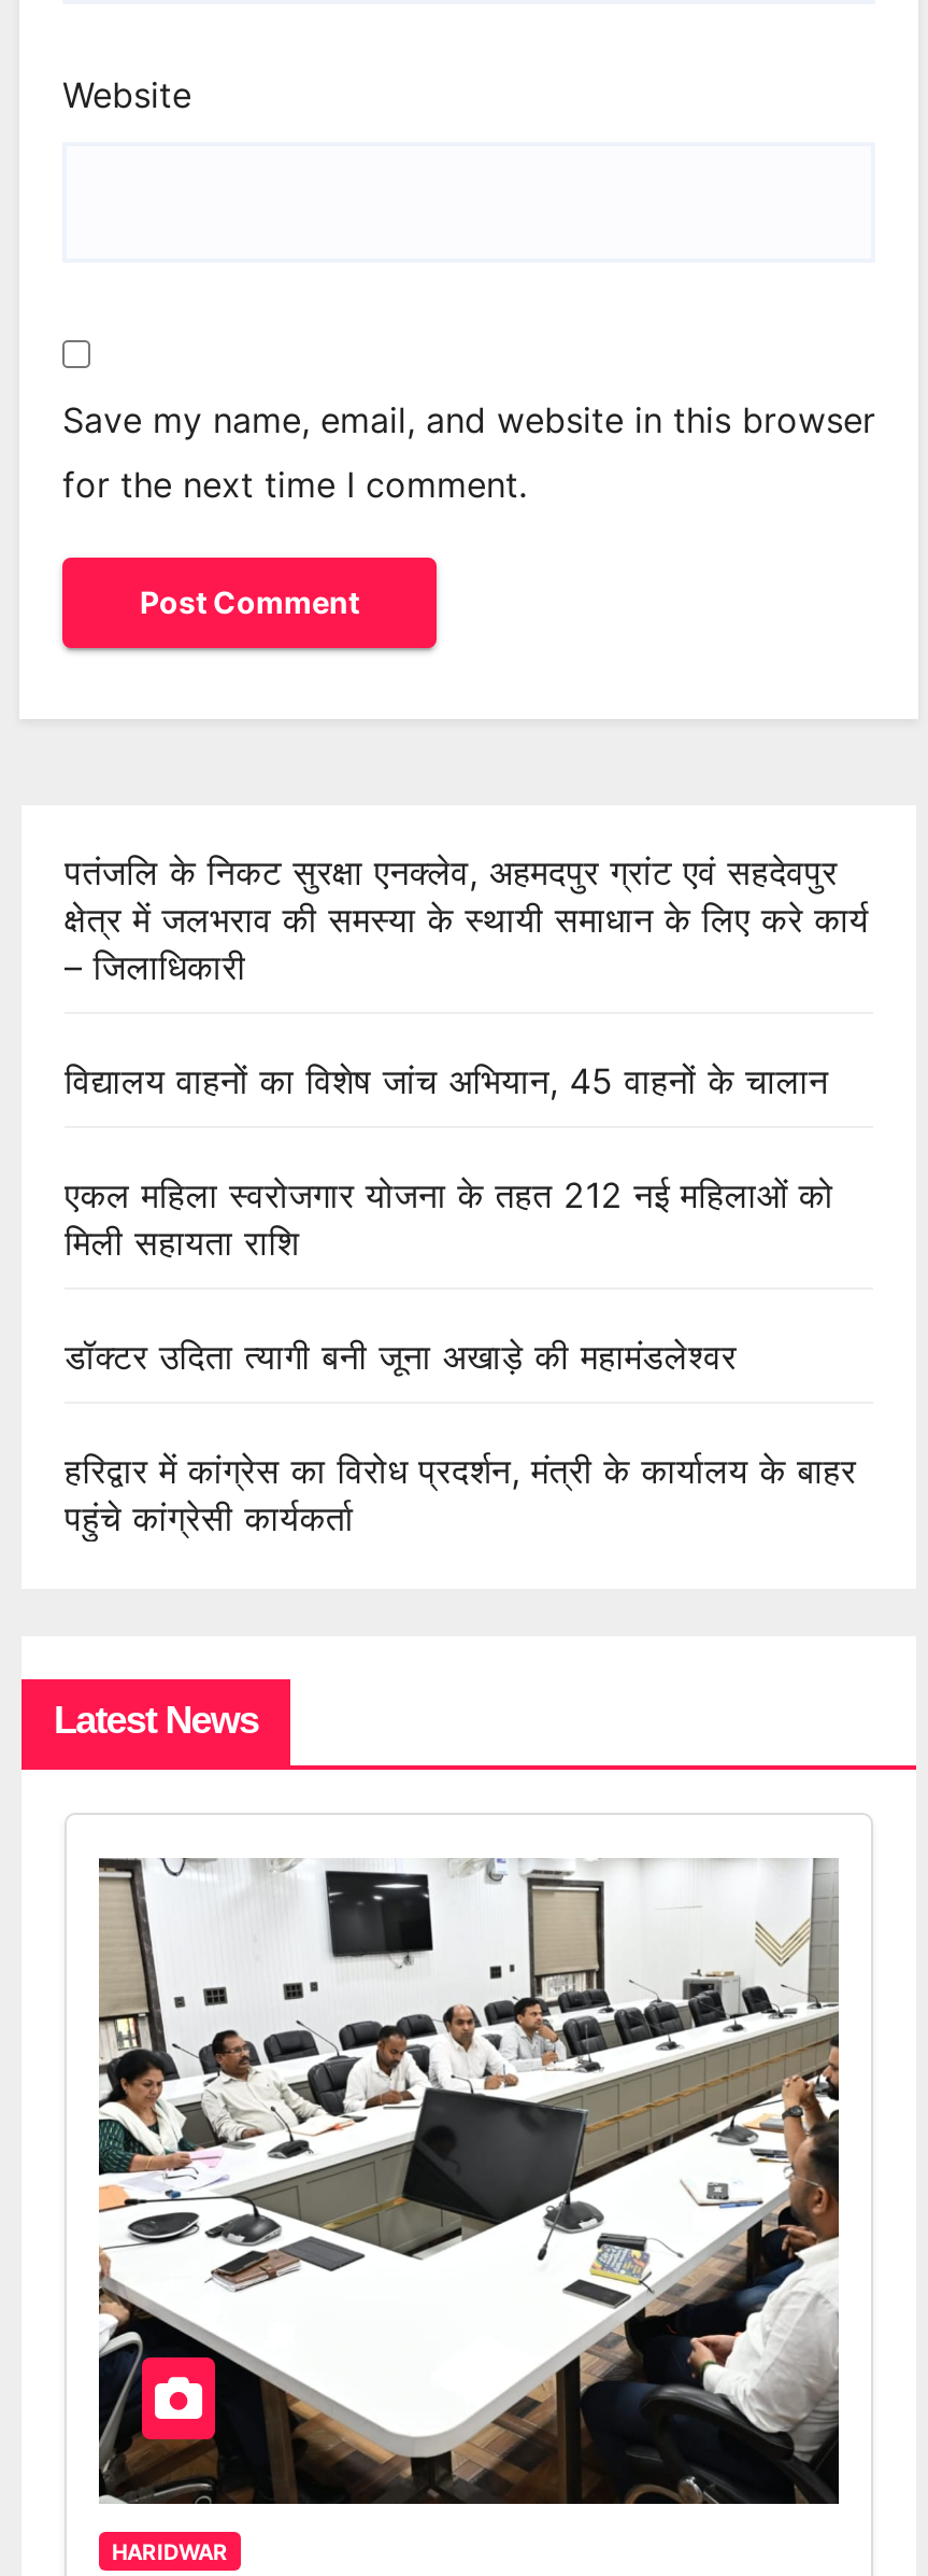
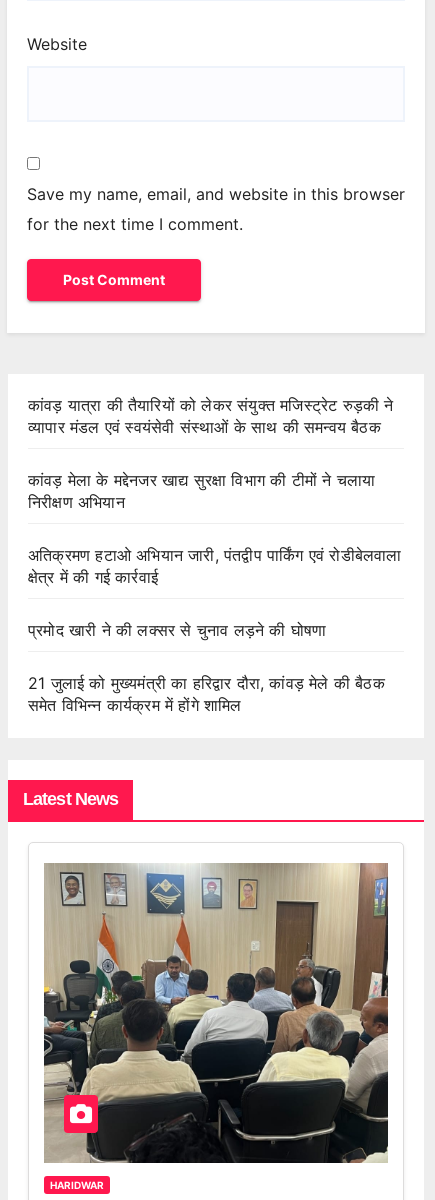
- पतंजलि के निकट सुरक्षा एनक्लेव, अहमदपुर ग्रांट एवं सहदेवपुर
- क्षेत्र में जलभराव की समस्या के स्थायी समाधान के लिए करे कार्य
- – जिलाधिकारी
+ कांवड़ यात्रा की तैयारियों को लेकर संयुक्त मजिस्ट्रेट रुड़की ने
+ व्यापार मंडल एवं स्वयंसेवी संस्थाओं के साथ की समन्वय बैठक

- विद्यालय वाहनों का विशेष जांच अभियान, 45 वाहनों के चालान
+ कांवड़ मेला के मद्देनजर खाद्य सुरक्षा विभाग की टीमों ने चलाया
+ निरीक्षण अभियान

- एकल महिला स्वरोजगार योजना के तहत 212 नई महिलाओं को
- मिली सहायता राशि
+ अतिक्रमण हटाओ अभियान जारी, पंतद्वीप पार्किंग एवं रोडीबेलवाला
+ क्षेत्र में की गई कार्रवाई

- डॉक्टर उदिता त्यागी बनी जूना अखाड़े की महामंडलेश्वर
+ प्रमोद खारी ने की लक्सर से चुनाव लड़ने की घोषणा

- हरिद्वार में कांग्रेस का विरोध प्रदर्शन, मंत्री के कार्यालय के बाहर
- पहुंचे कांग्रेसी कार्यकर्ता
+ 21 जुलाई को मुख्यमंत्री का हरिद्वार दौरा, कांवड़ मेले की बैठक
+ समेत विभिन्न कार्यक्रम में होंगे शामिल

- [image]
+ [image]
